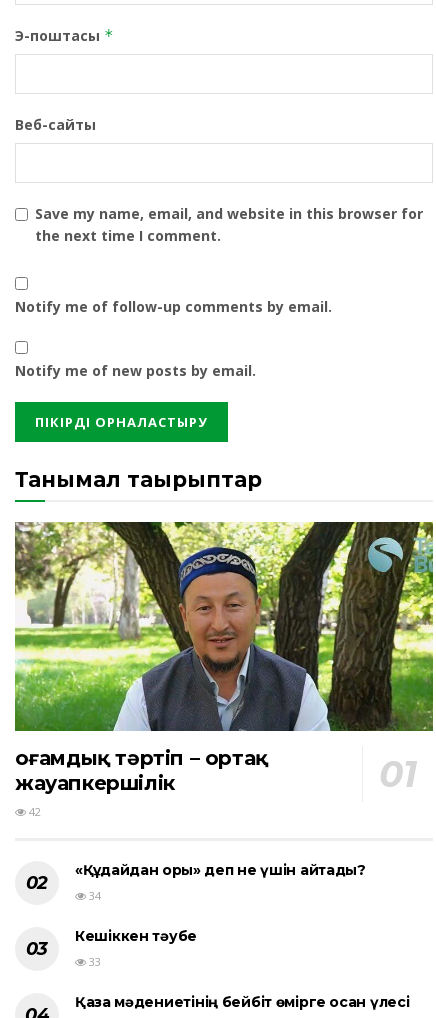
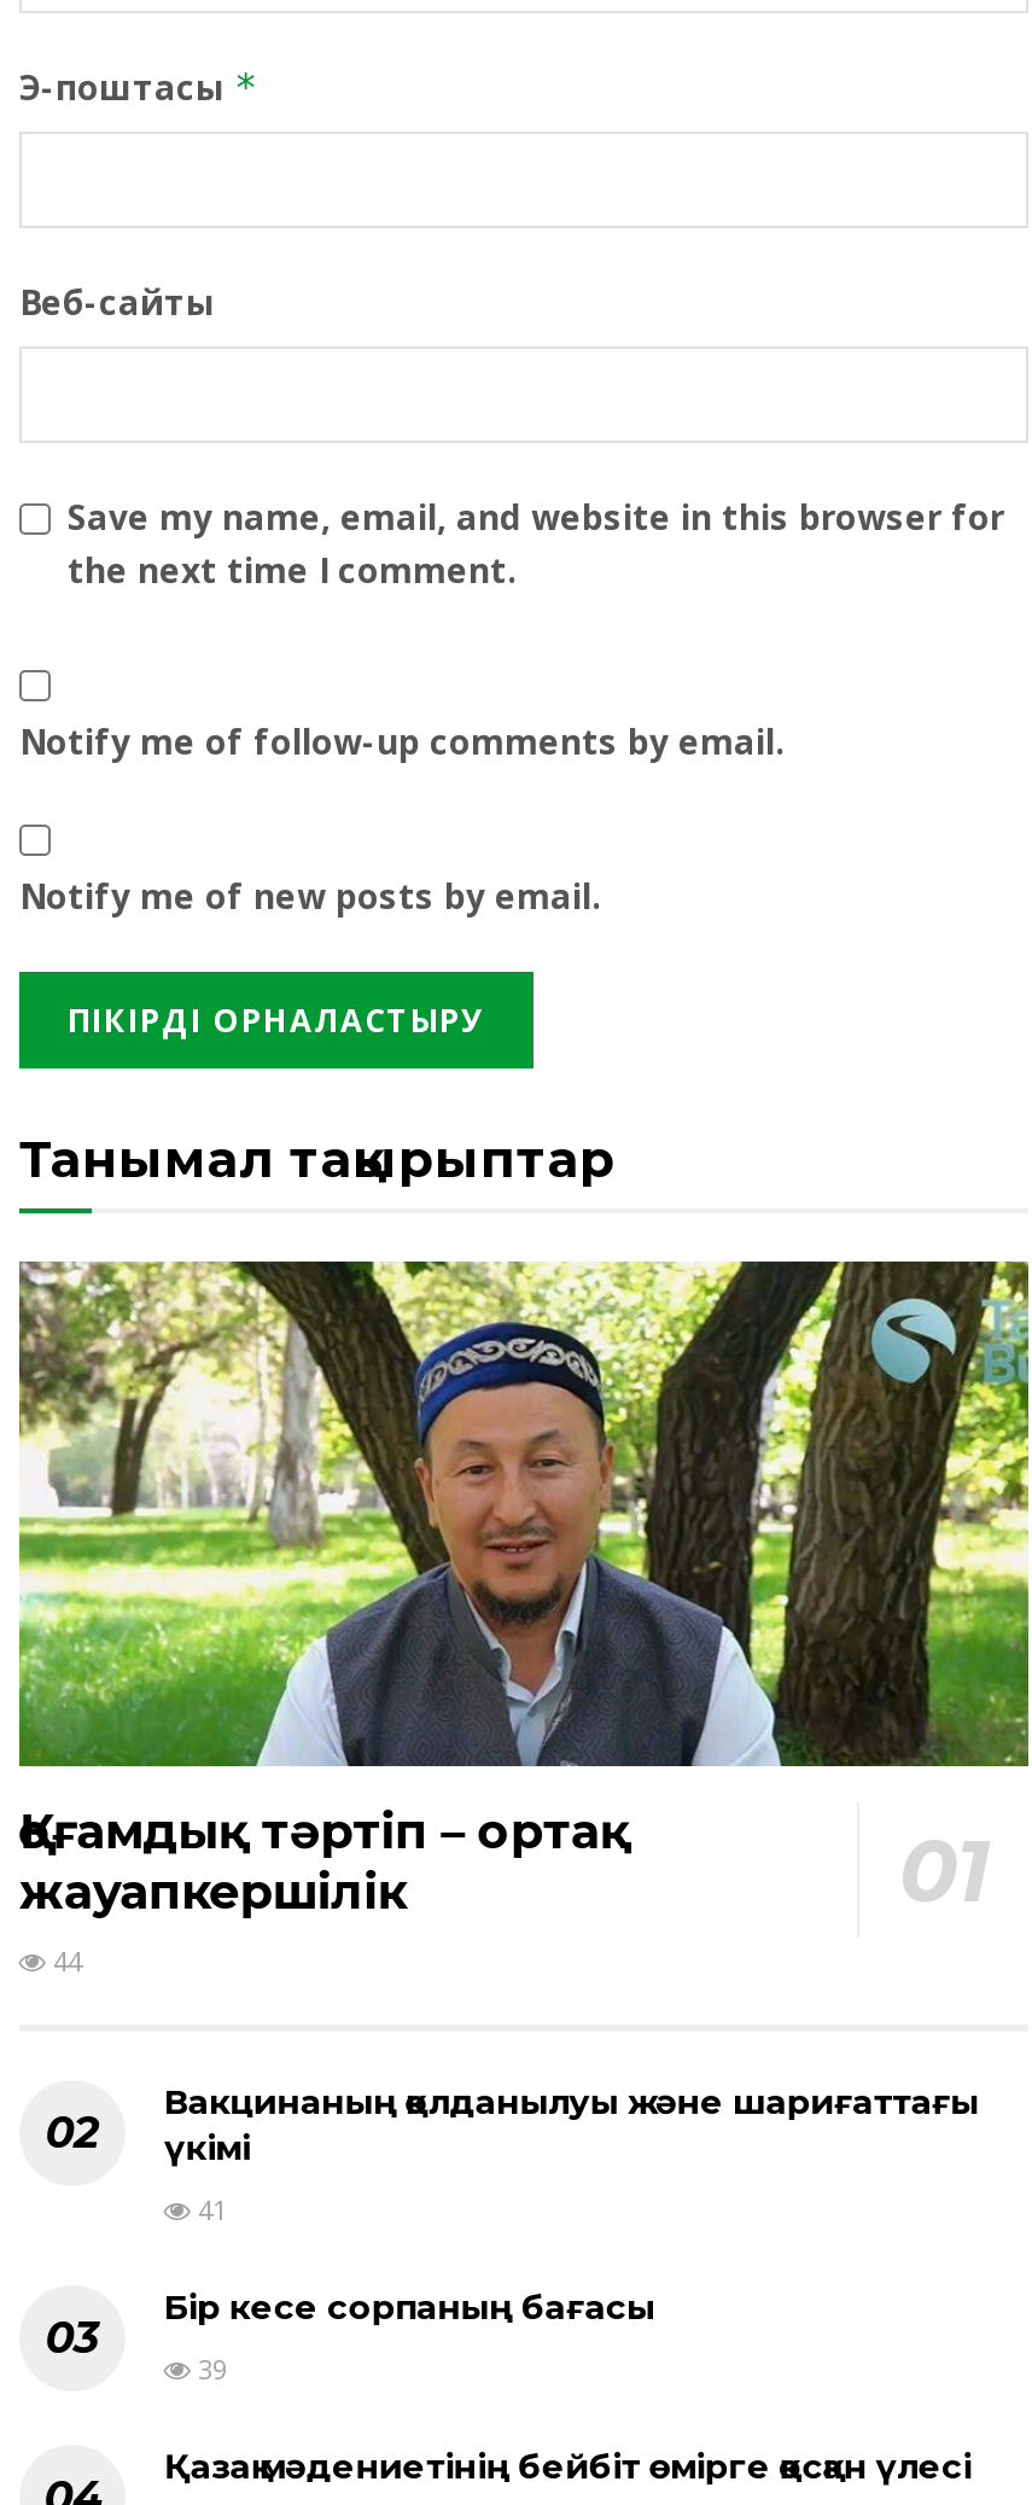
- 42
+ 44

- «Құдайдан қорық» деп не үшін айтады?
+ Вакцинаның қолданылуы және шариғаттағы
+ үкімі

- 34
+ 41

- Кешіккен тәубе
+ Бір кесе сорпаның бағасы

- 33
+ 39
